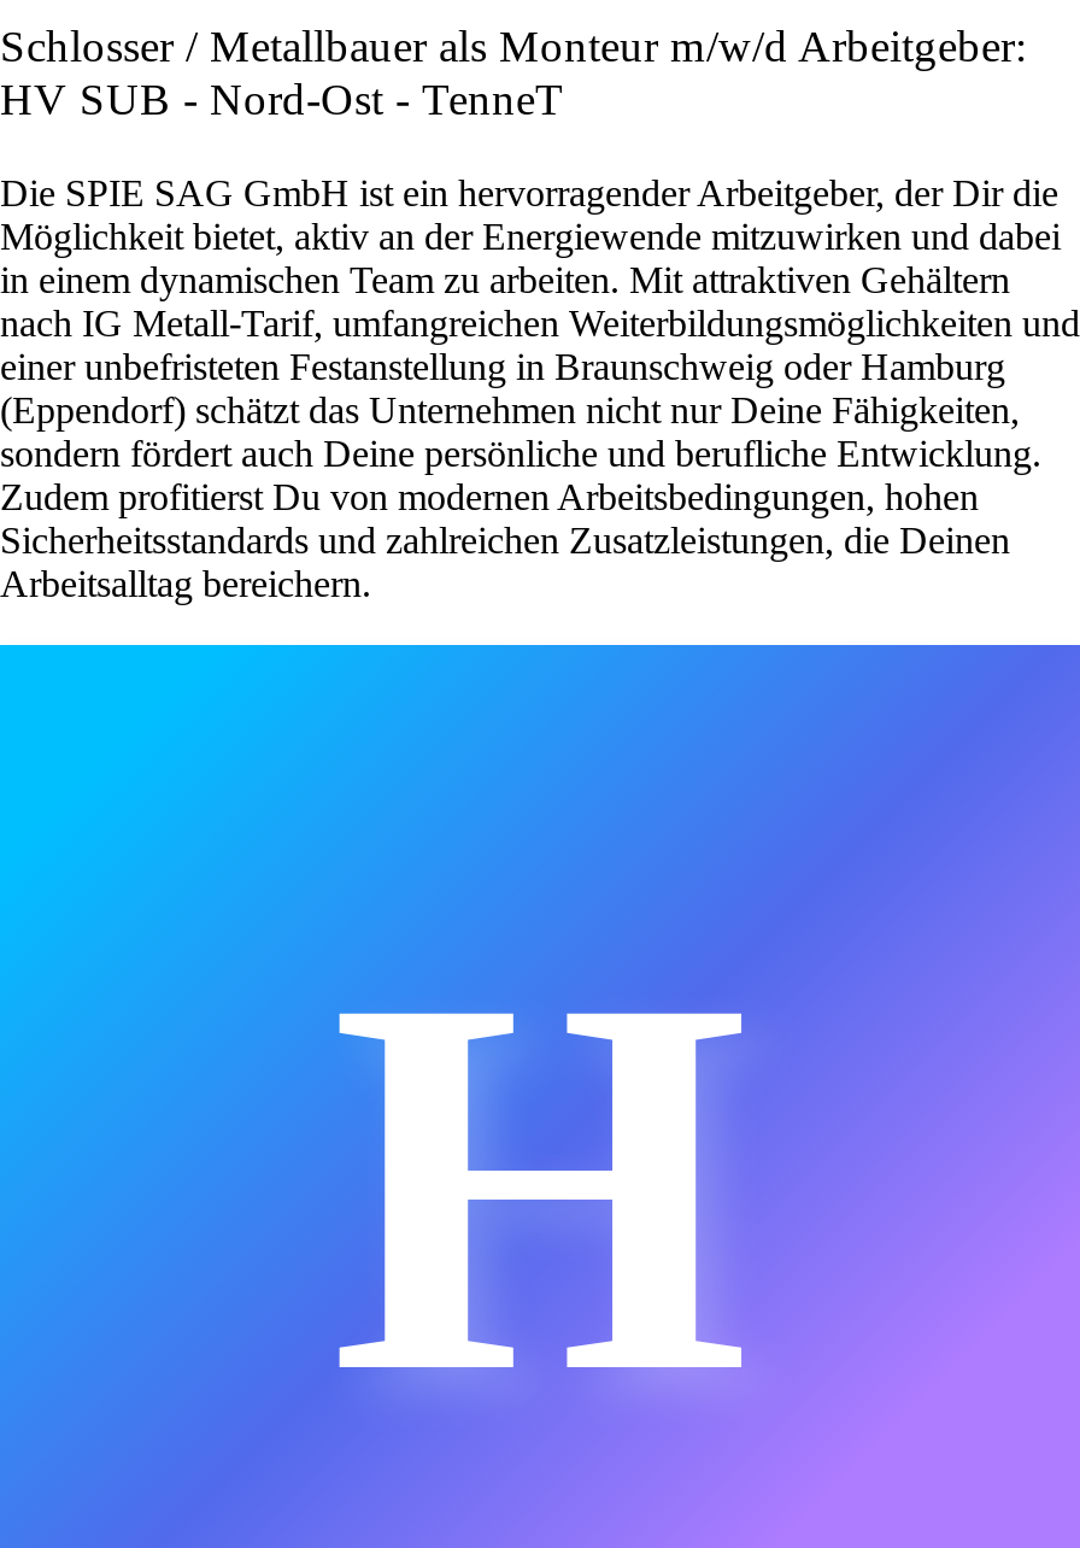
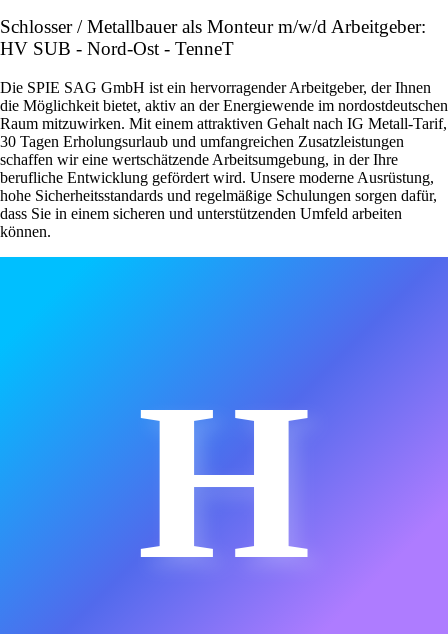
- Die SPIE SAG GmbH ist ein hervorragender Arbeitgeber, der Dir die
- Möglichkeit bietet, aktiv an der Energiewende mitzuwirken und dabei
- in einem dynamischen Team zu arbeiten. Mit attraktiven Gehältern
- nach IG Metall-Tarif, umfangreichen Weiterbildungsmöglichkeiten und
- einer unbefristeten Festanstellung in Braunschweig oder Hamburg
- (Eppendorf) schätzt das Unternehmen nicht nur Deine Fähigkeiten,
- sondern fördert auch Deine persönliche und berufliche Entwicklung.
- Zudem profitierst Du von modernen Arbeitsbedingungen, hohen
- Sicherheitsstandards und zahlreichen Zusatzleistungen, die Deinen
- Arbeitsalltag bereichern.
+ Die SPIE SAG GmbH ist ein hervorragender Arbeitgeber, der Ihnen
+ die Möglichkeit bietet, aktiv an der Energiewende im nordostdeutschen
+ Raum mitzuwirken. Mit einem attraktiven Gehalt nach IG Metall-Tarif,
+ 30 Tagen Erholungsurlaub und umfangreichen Zusatzleistungen
+ schaffen wir eine wertschätzende Arbeitsumgebung, in der Ihre
+ berufliche Entwicklung gefördert wird. Unsere moderne Ausrüstung,
+ hohe Sicherheitsstandards und regelmäßige Schulungen sorgen dafür,
+ dass Sie in einem sicheren und unterstützenden Umfeld arbeiten
+ können.
